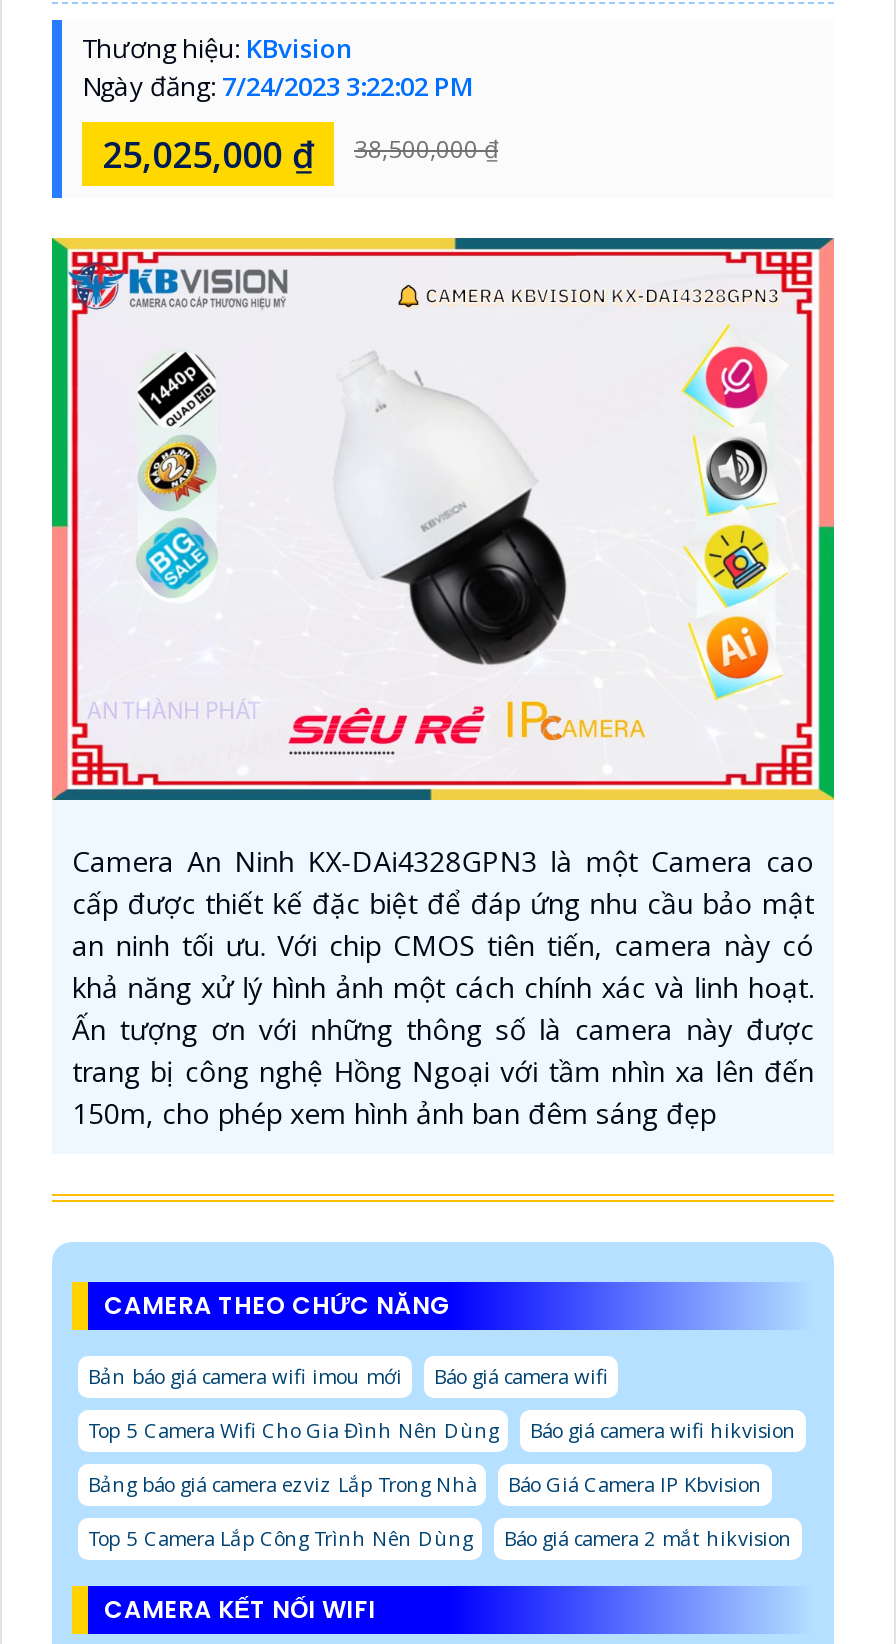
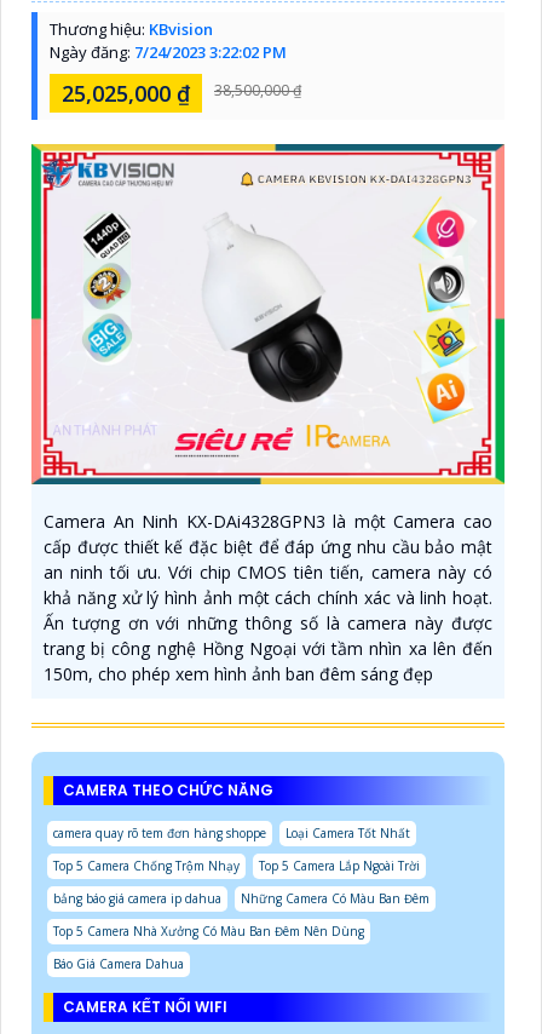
- Bản báo giá camera wifi imou mới
- Báo giá camera wifi
- Top 5 Camera Wifi Cho Gia Đình Nên Dùng
- Báo giá camera wifi hikvision
- Bảng báo giá camera ezviz Lắp Trong Nhà
- Báo Giá Camera IP Kbvision
- Top 5 Camera Lắp Công Trình Nên Dùng
- Báo giá camera 2 mắt hikvision
+ camera quay rõ tem đơn hàng shoppe
+ Loại Camera Tốt Nhất
+ Top 5 Camera Chống Trộm Nhạy
+ Top 5 Camera Lắp Ngoài Trời
+ bảng báo giá camera ip dahua
+ Những Camera Có Màu Ban Đêm
+ Top 5 Camera Nhà Xưởng Có Màu Ban Đêm Nên Dùng
+ Báo Giá Camera Dahua
